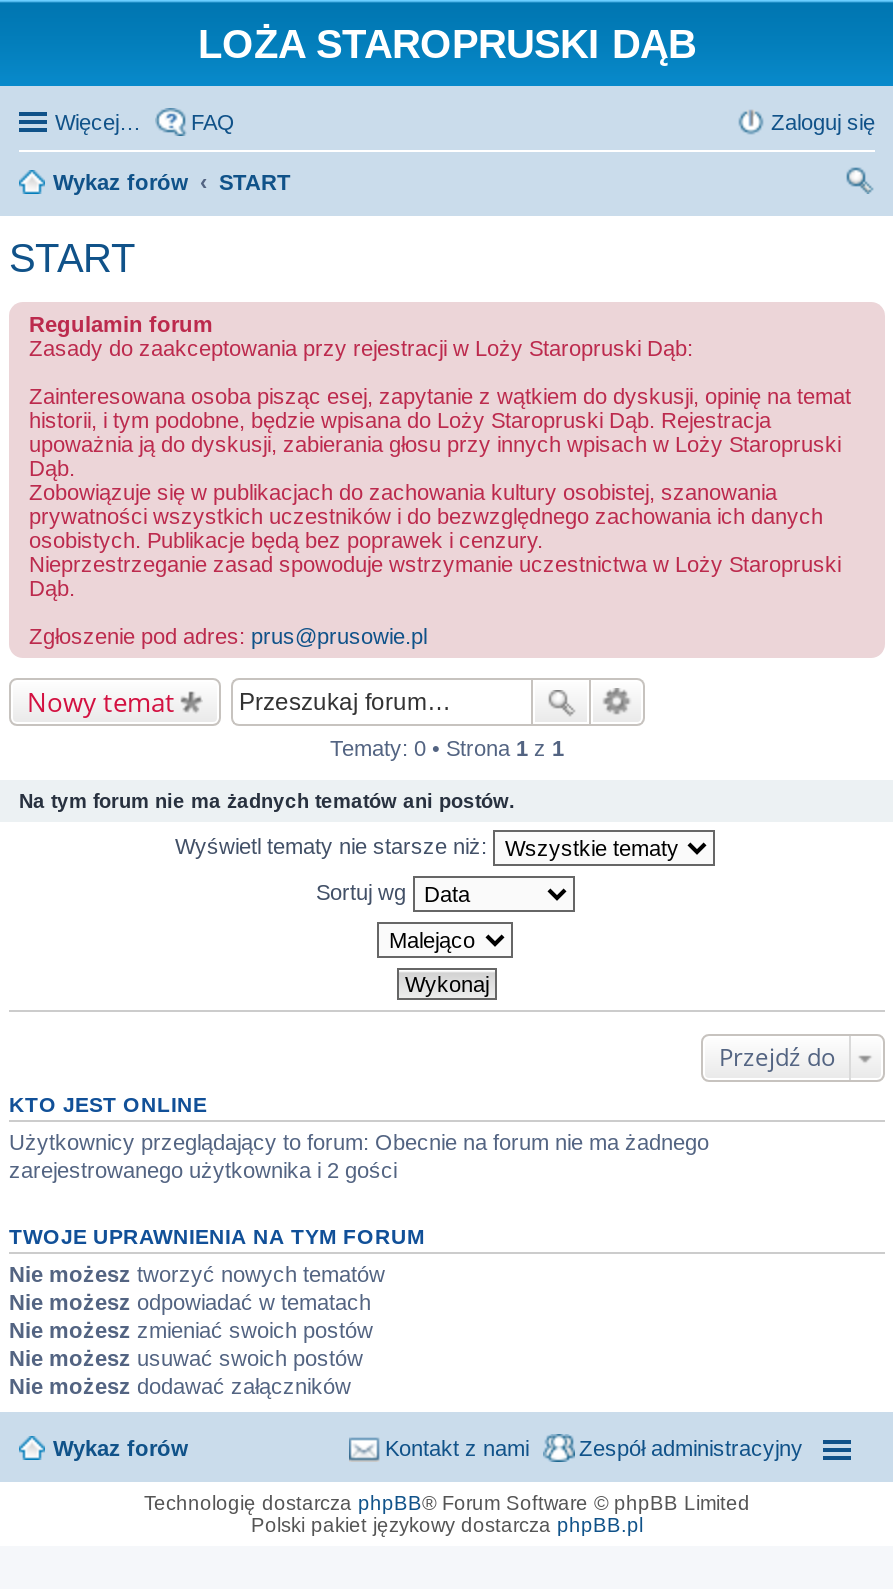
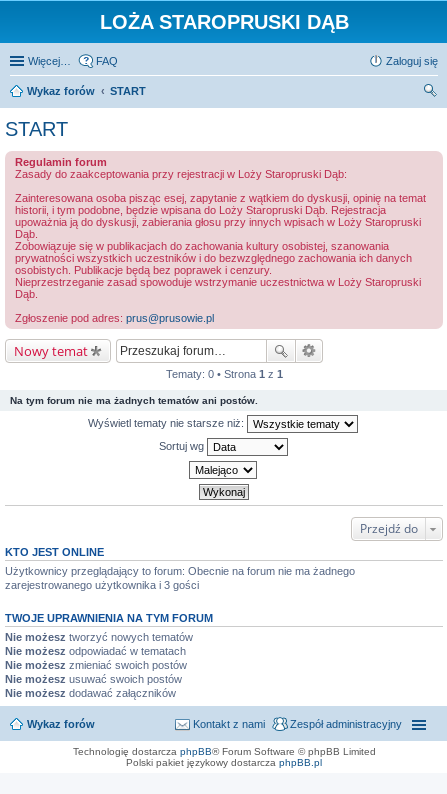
- zarejestrowanego użytkownika i 2 gości
+ zarejestrowanego użytkownika i 3 gości
